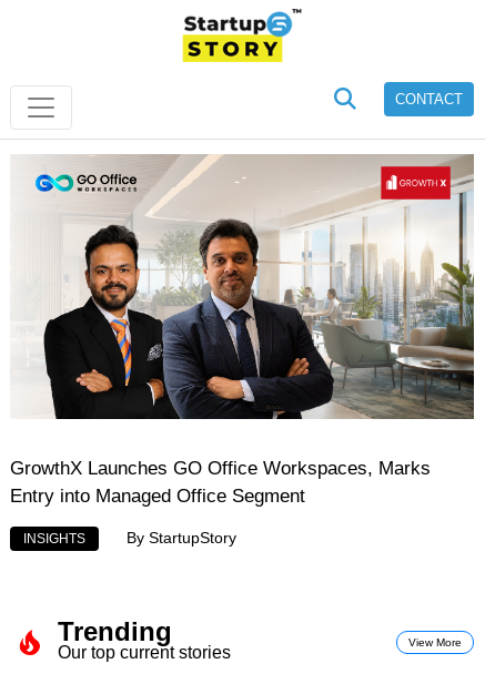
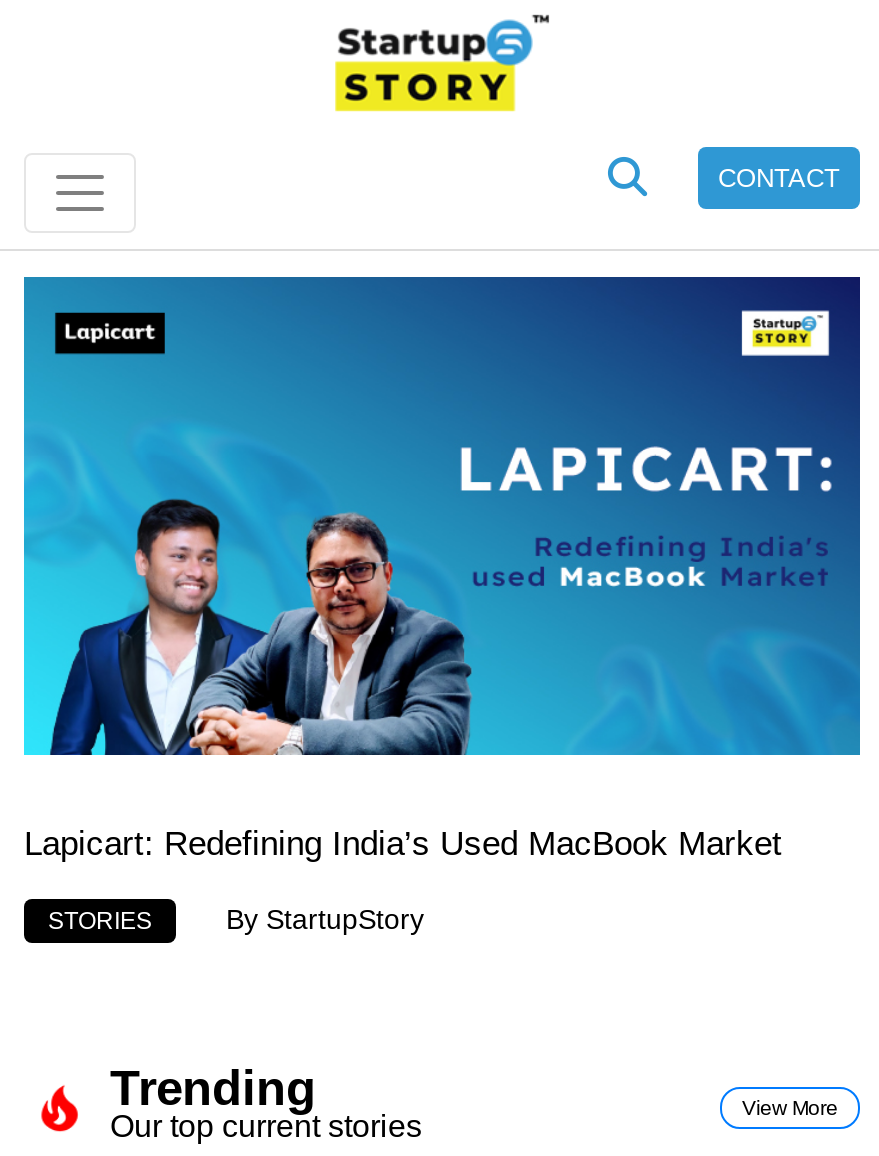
- [image]
- GrowthX Launches GO Office Workspaces, Marks
- Entry into Managed Office Segment
+ [image]
+ Lapicart: Redefining India’s Used MacBook Market

- INSIGHTS
+ STORIES
